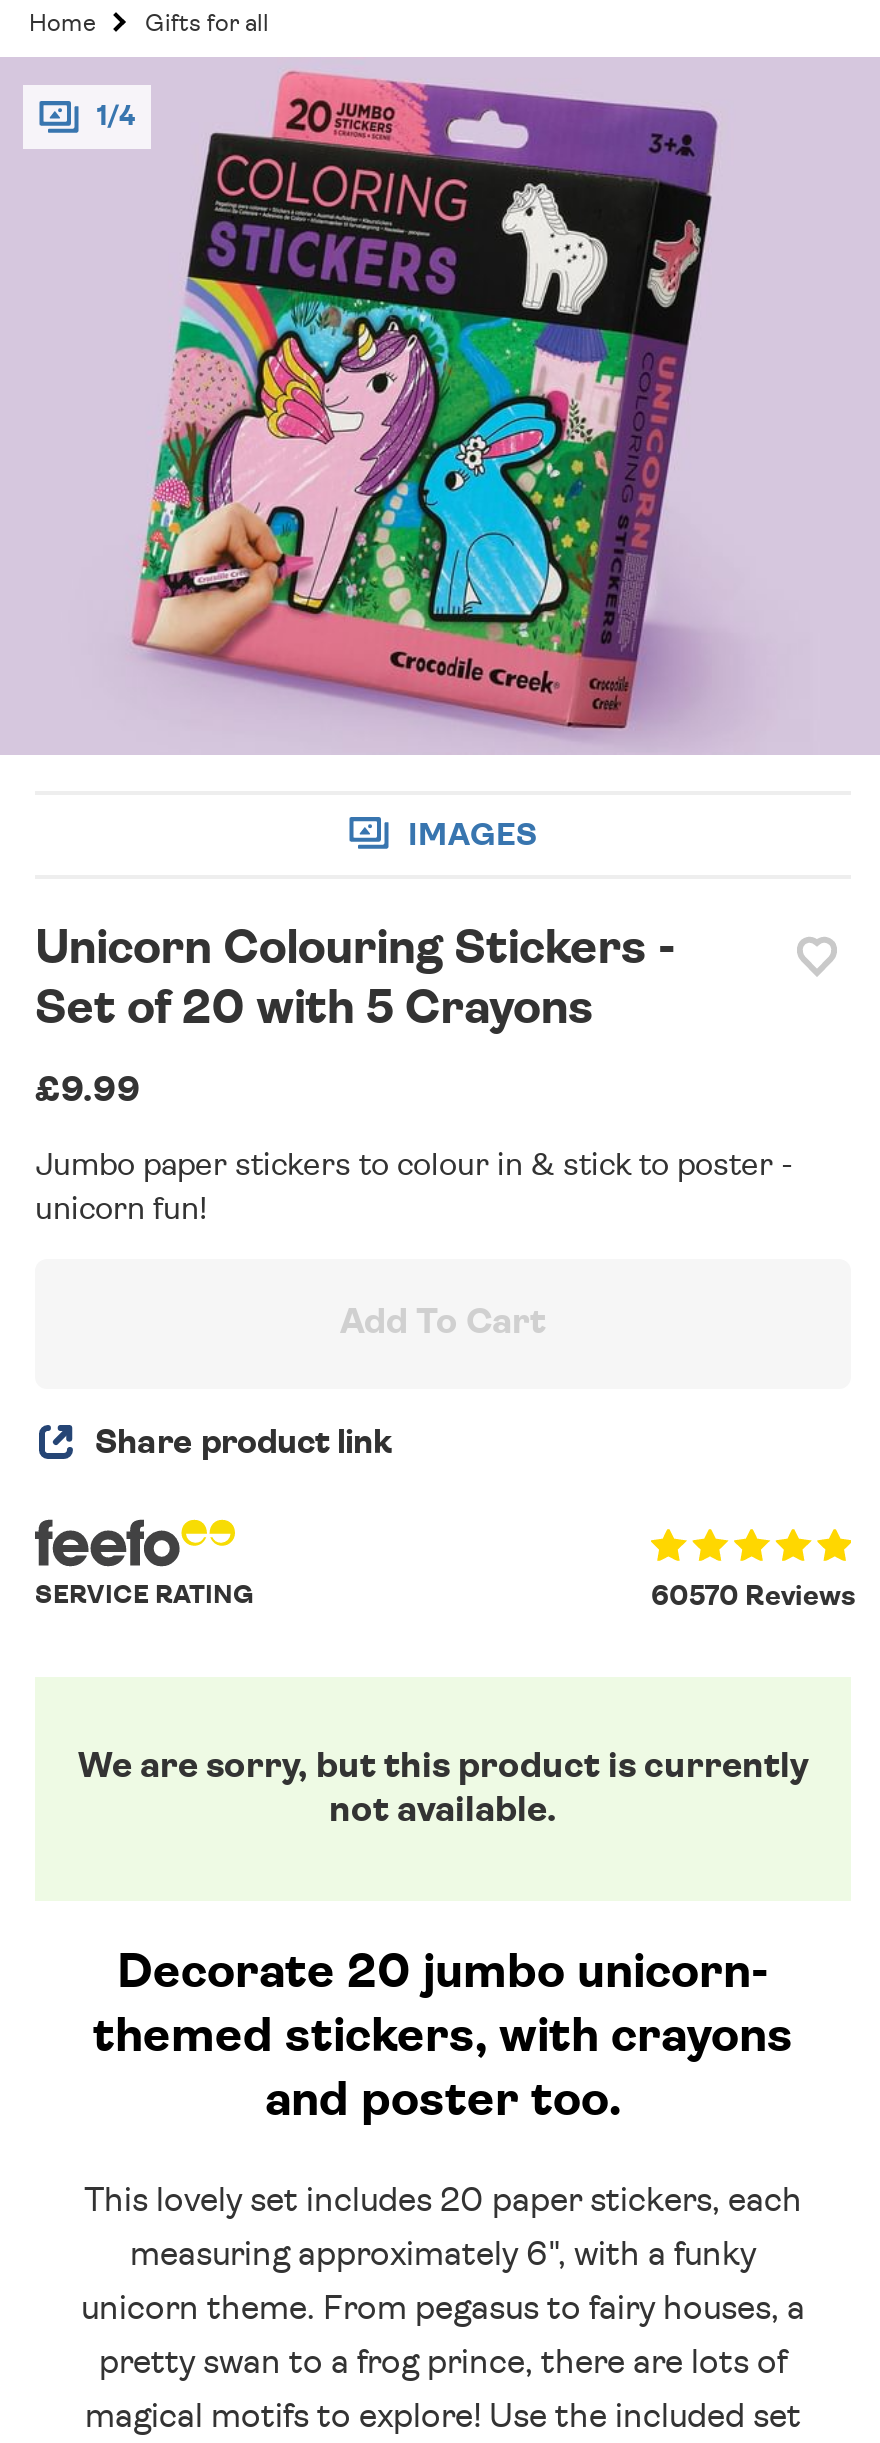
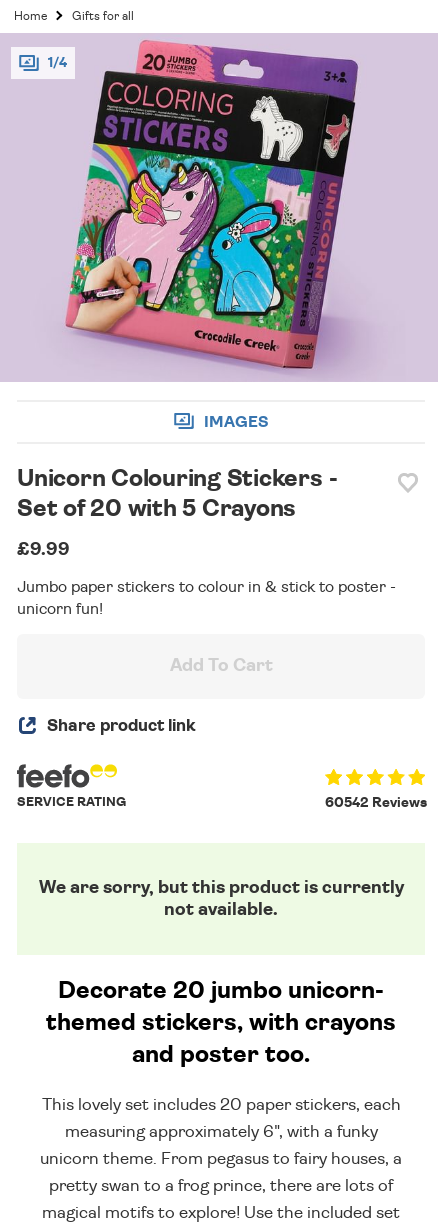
- 60570 Reviews
+ 60542 Reviews
